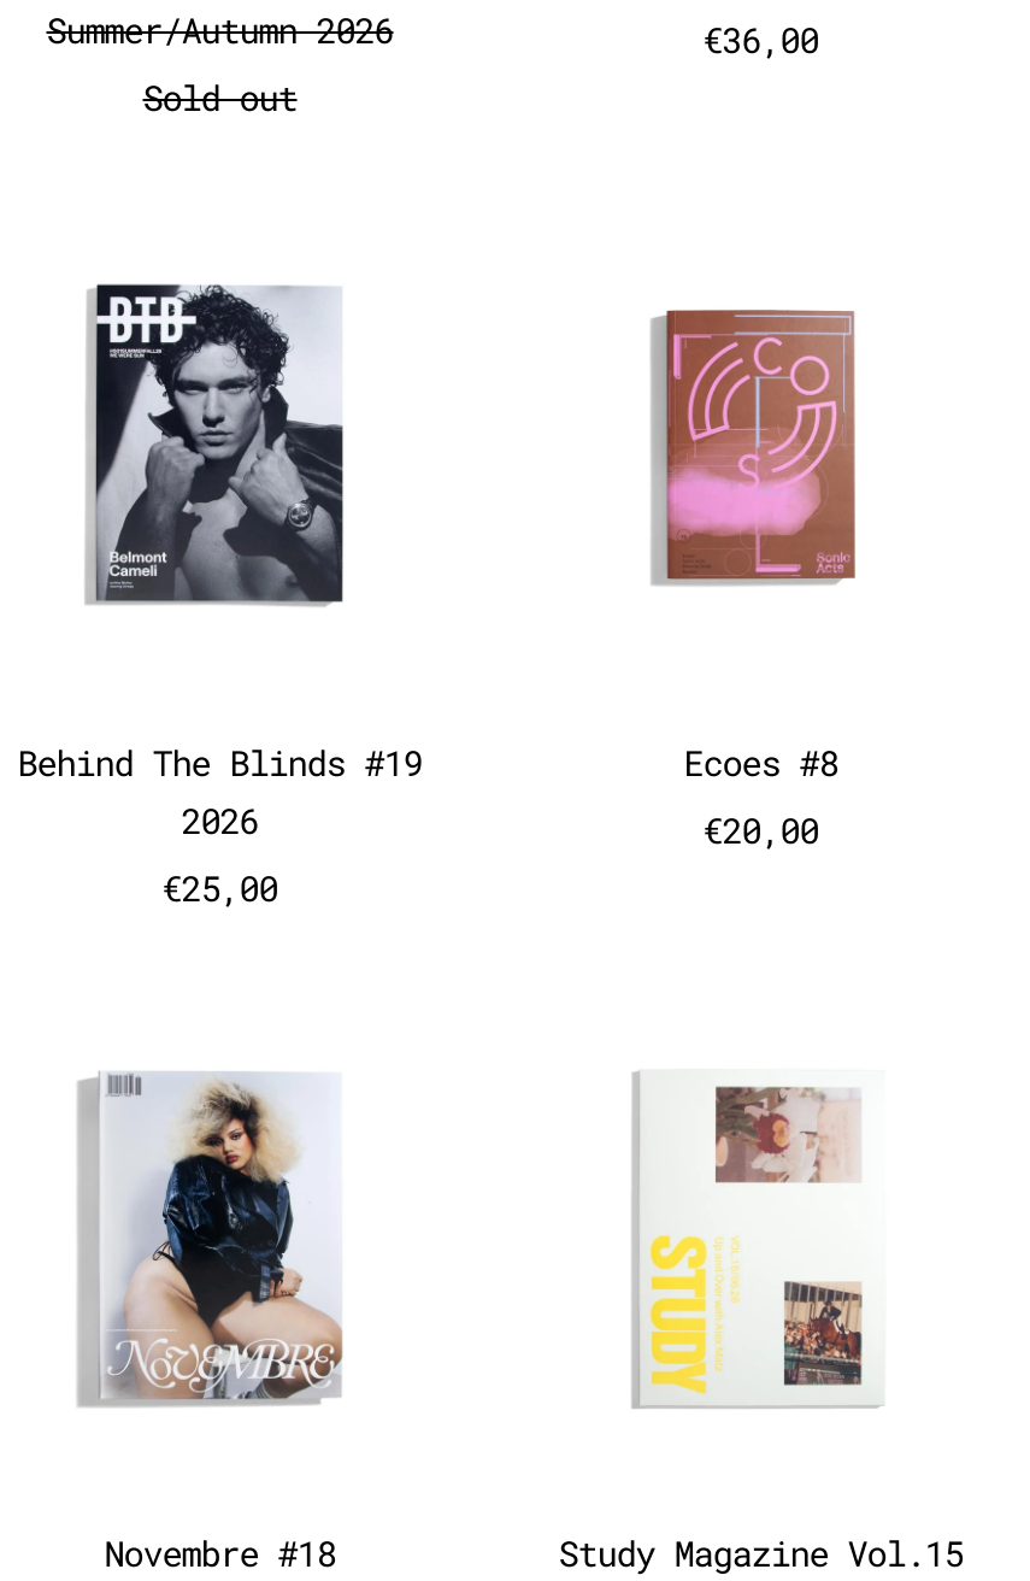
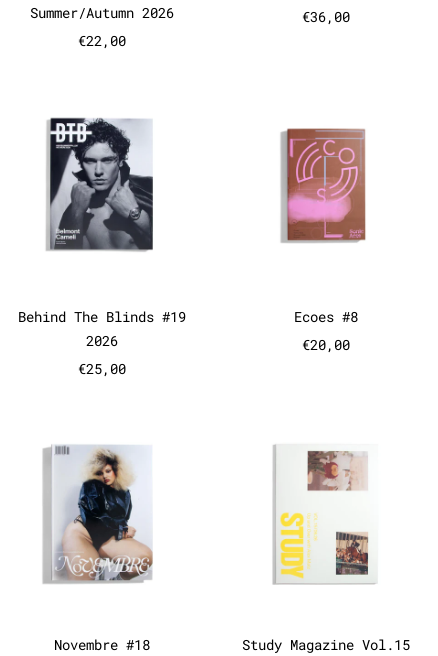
- Sold out
+ €22,00
